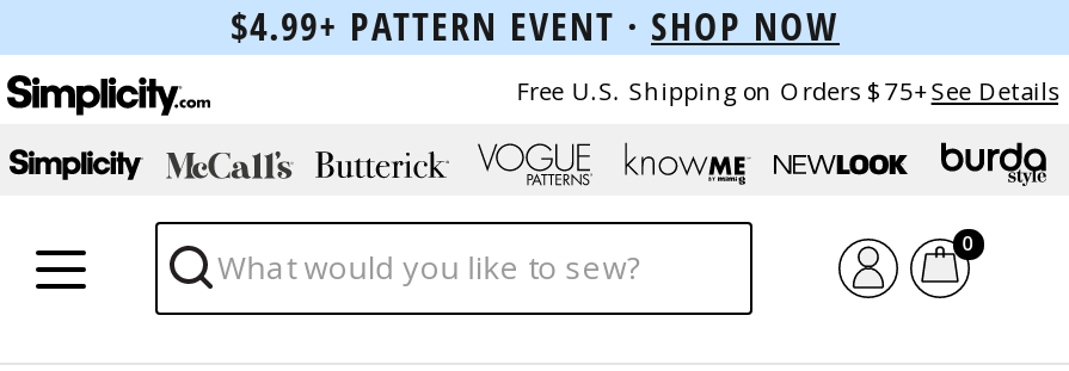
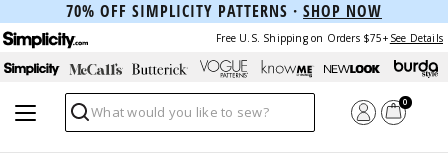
- $4.99+ PATTERN EVENT · SHOP NOW
+ 70% OFF SIMPLICITY PATTERNS · SHOP NOW
